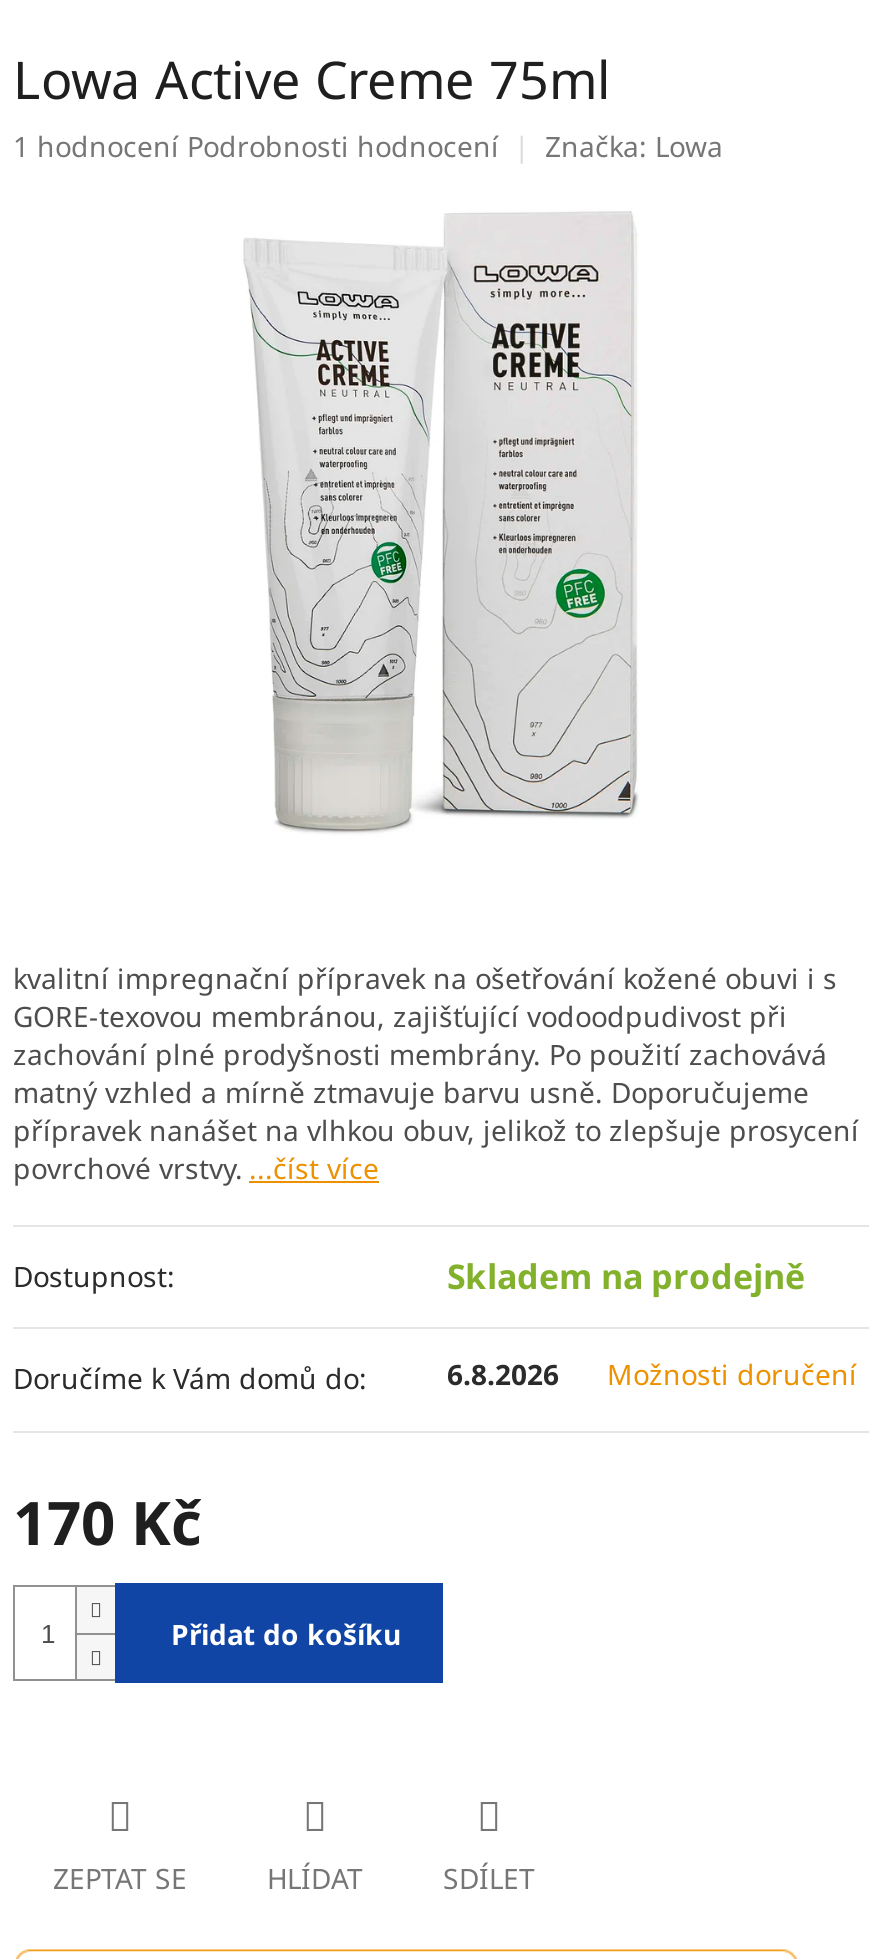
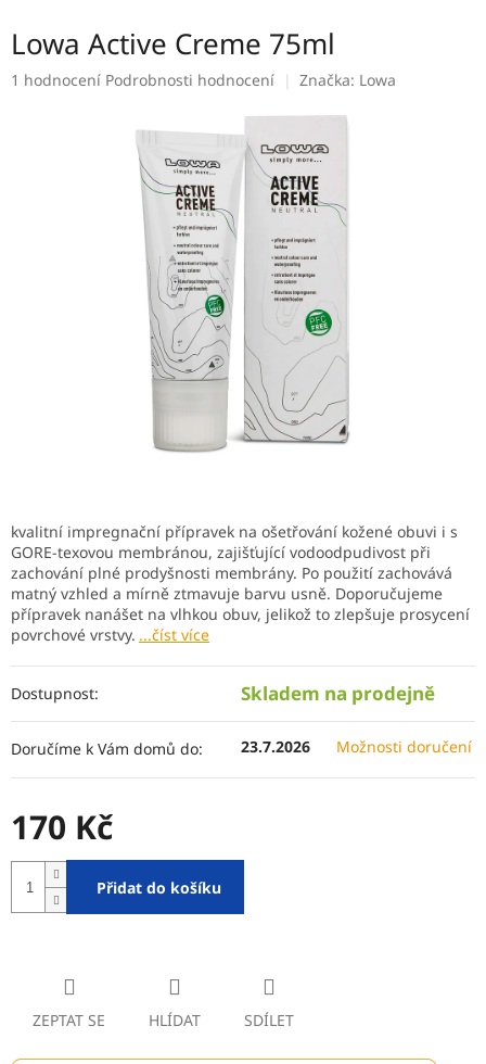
- 6.8.2026
+ 23.7.2026
